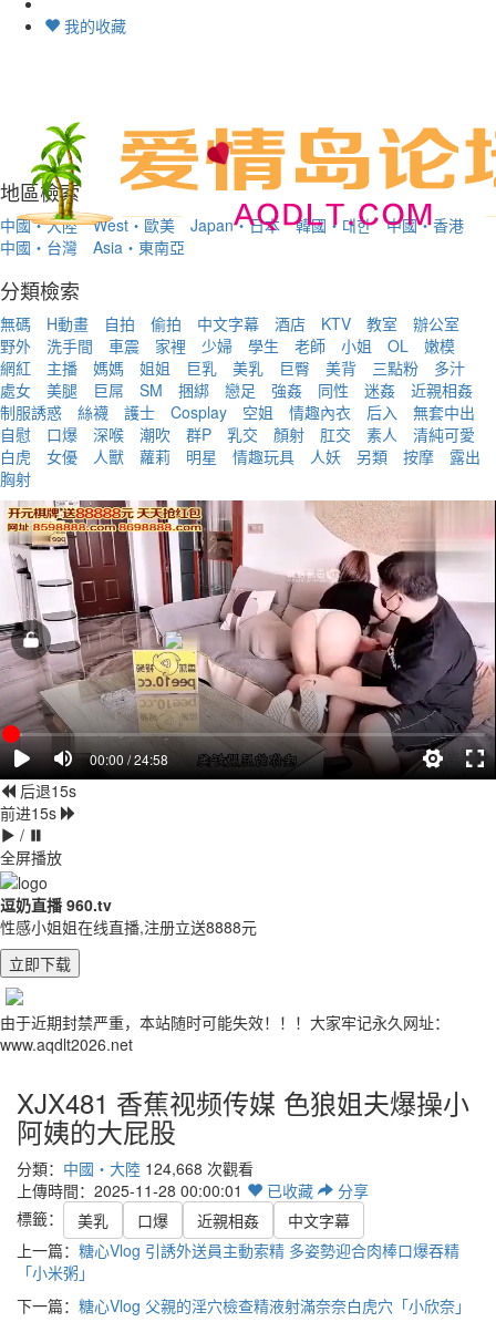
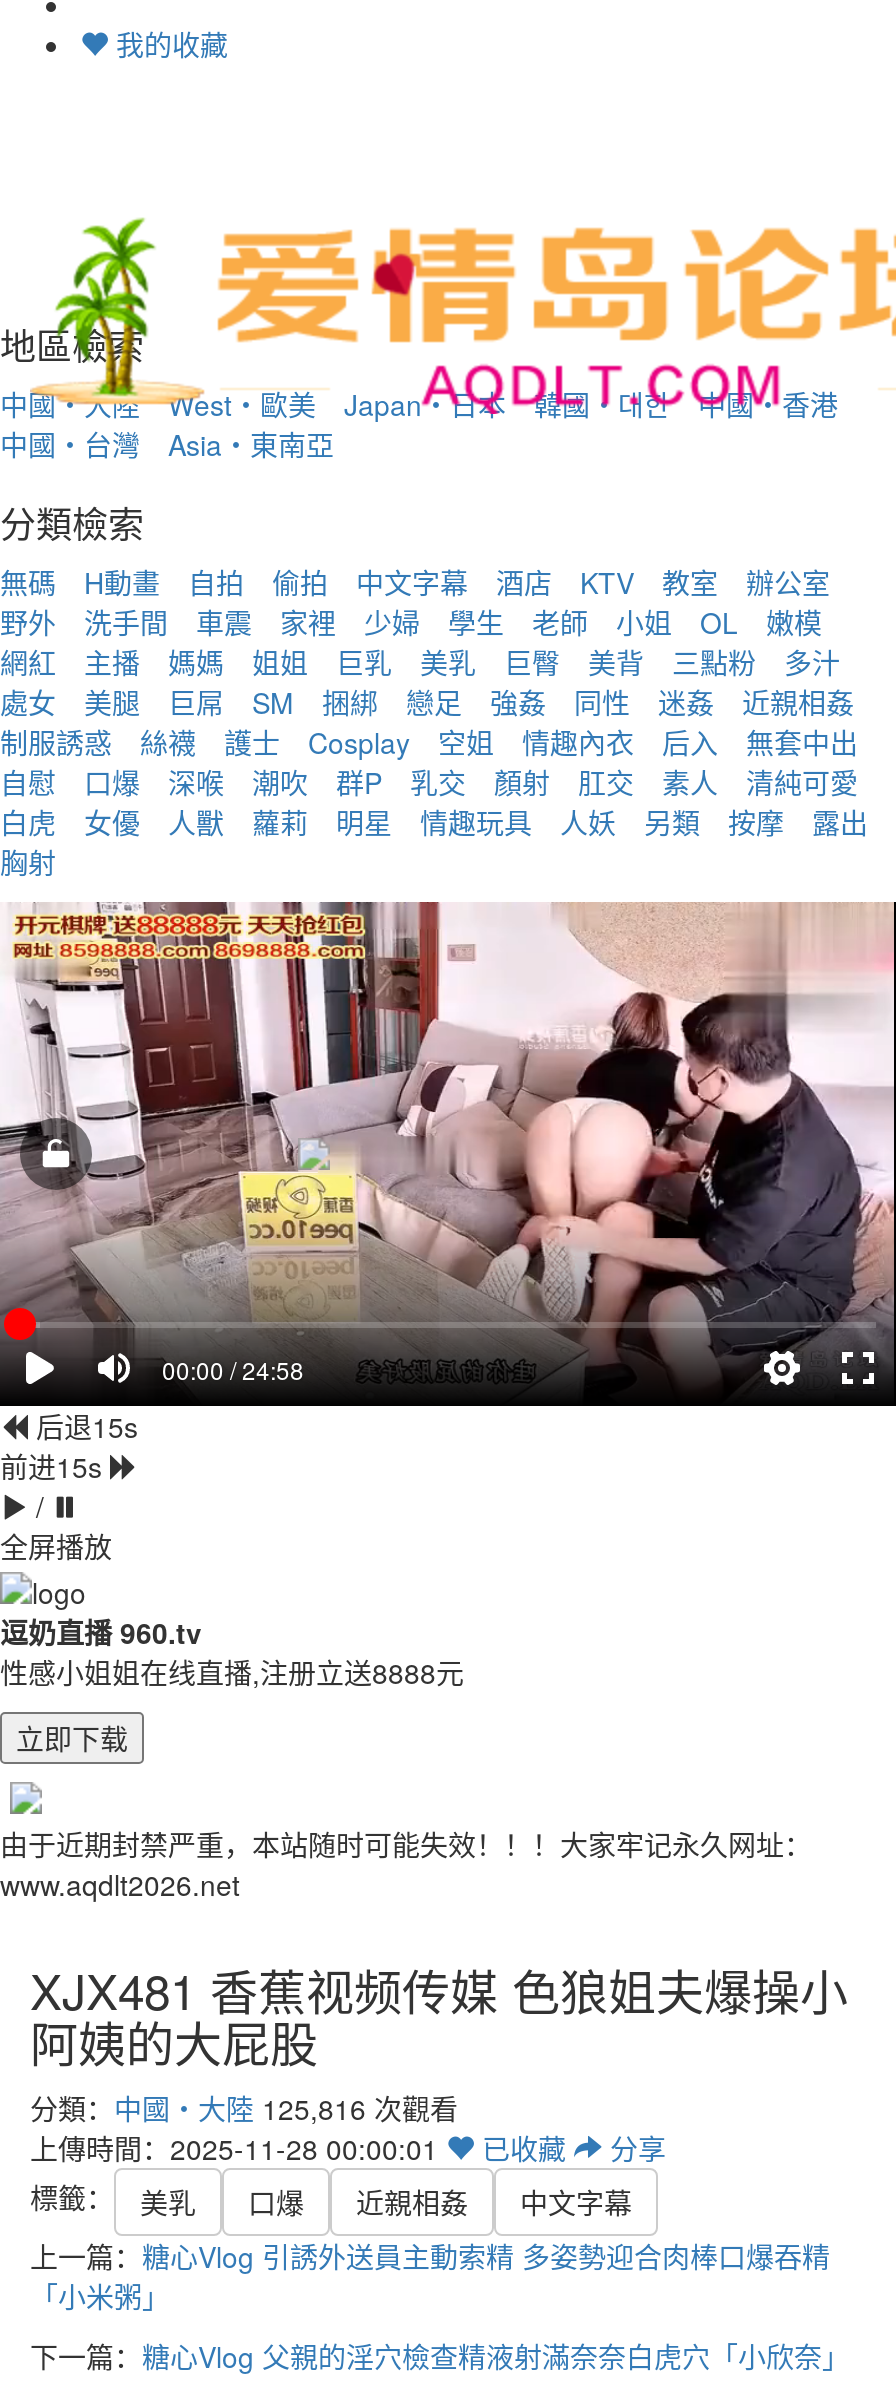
- 分類：中國・大陸 124,668 次觀看
+ 分類：中國・大陸 125,816 次觀看
